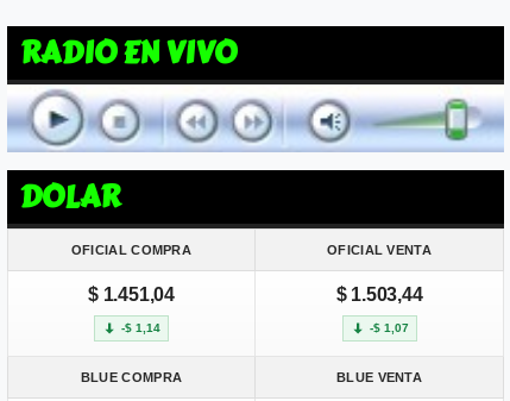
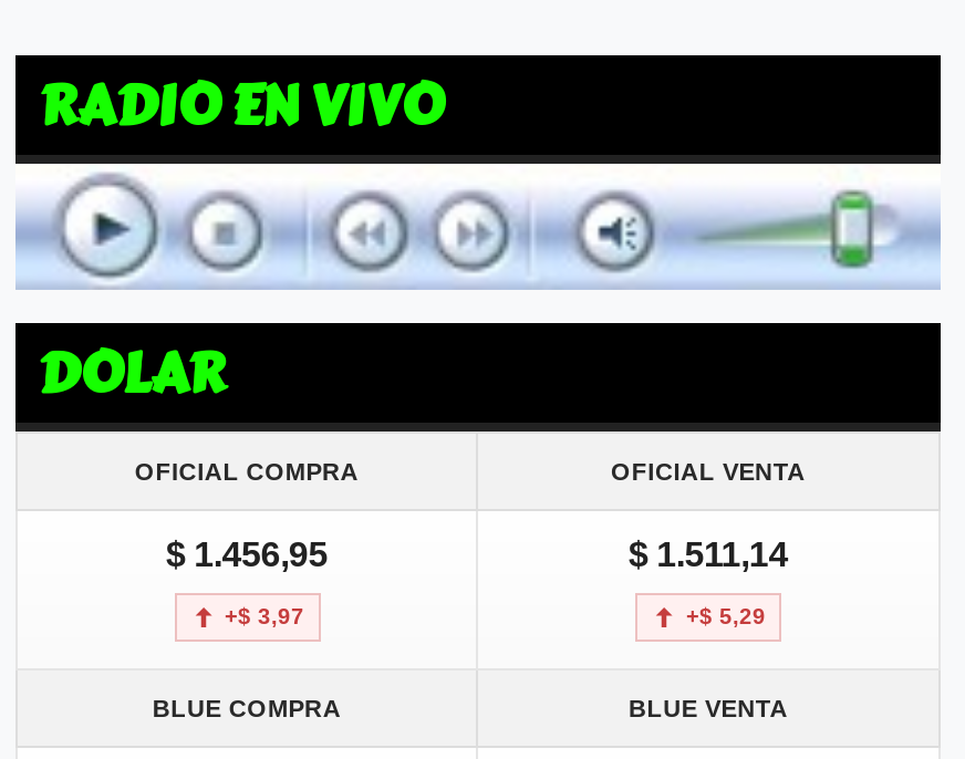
- $ 1.451,04
+ $ 1.456,95

- $ 1.503,44
+ $ 1.511,14

- -$ 1,14
+ +$ 3,97

- -$ 1,07
+ +$ 5,29
